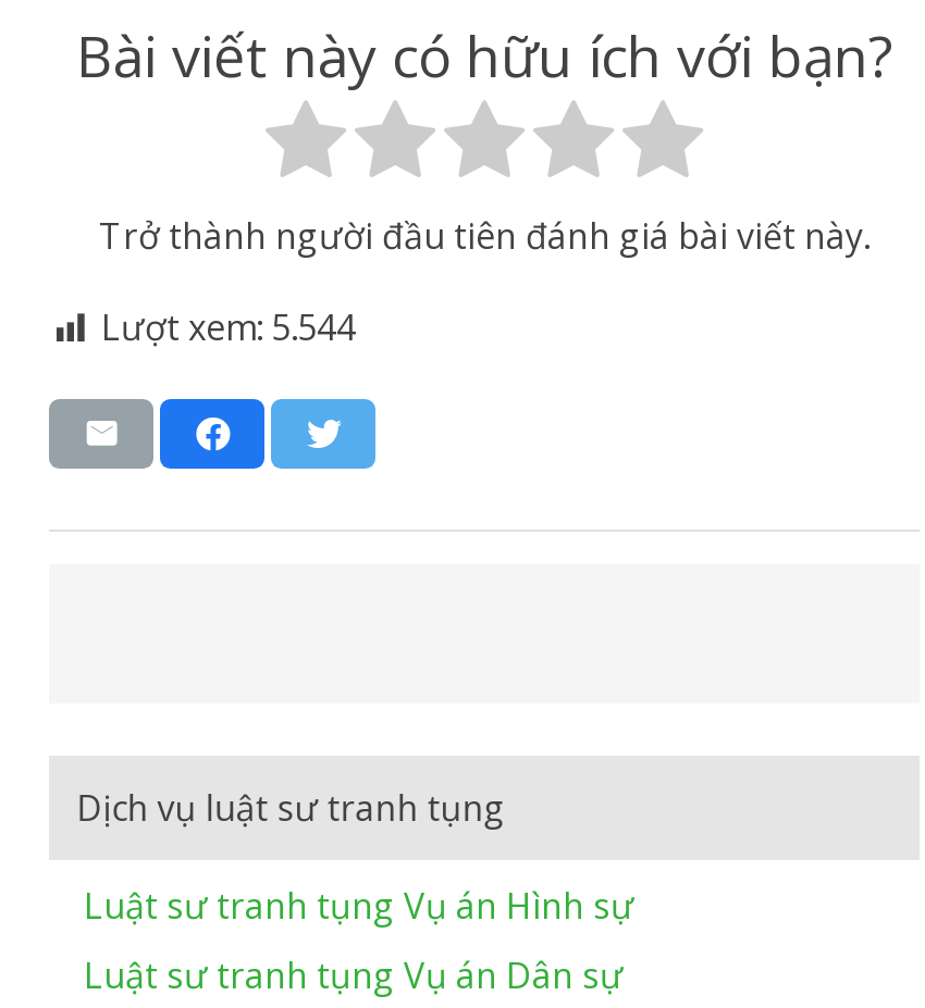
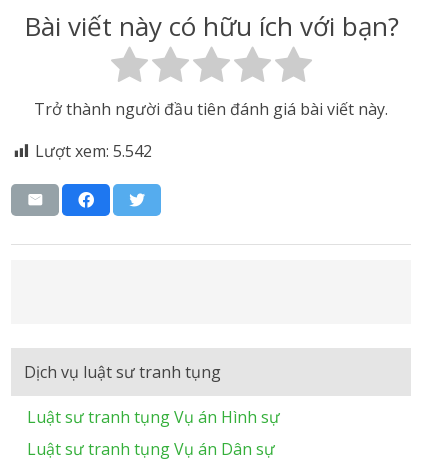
- Lượt xem: 5.544
+ Lượt xem: 5.542
